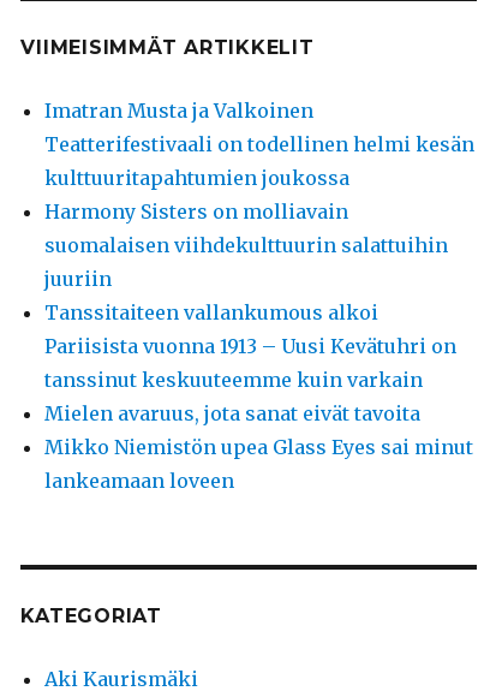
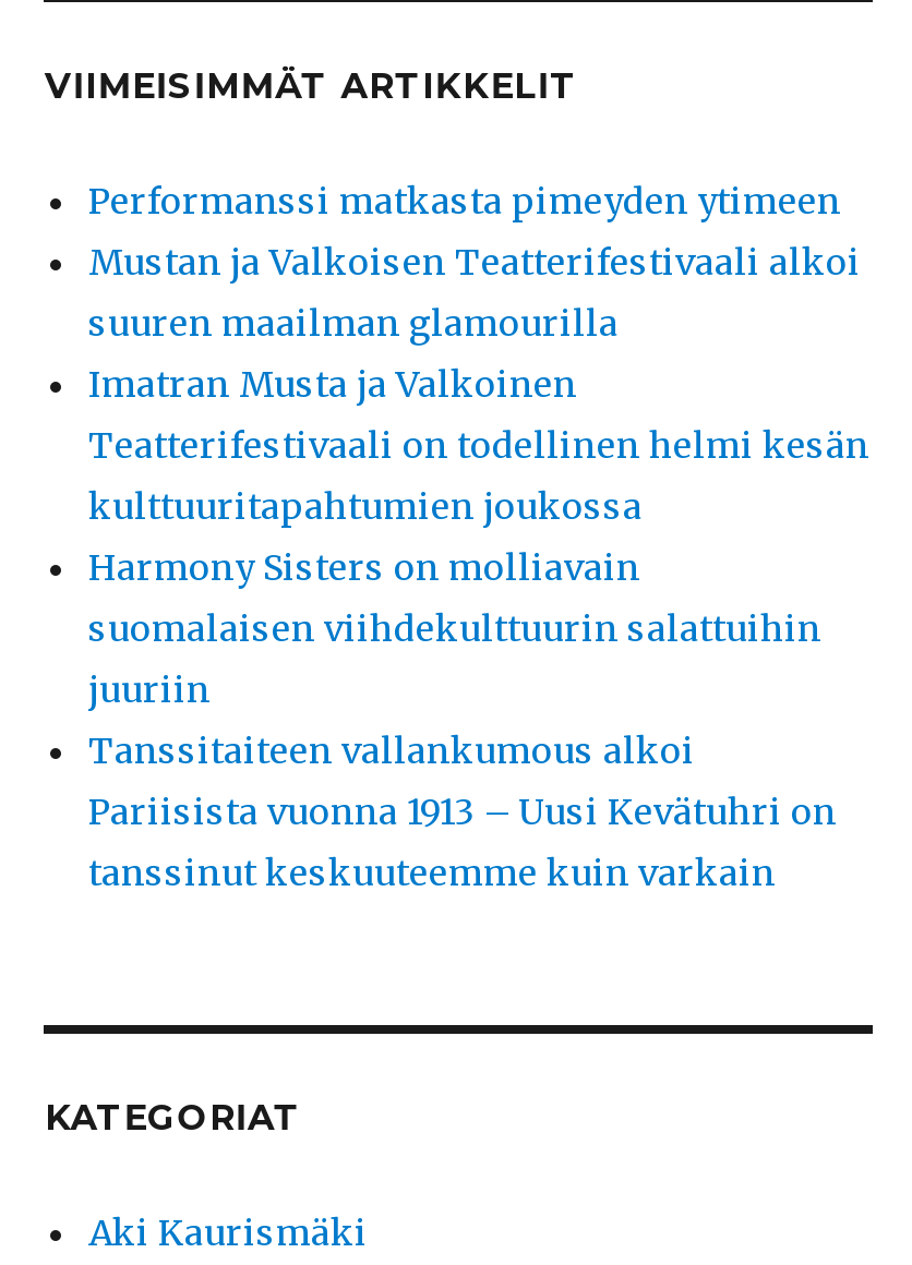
+ Performanssi matkasta pimeyden ytimeen
+ Mustan ja Valkoisen Teatterifestivaali alkoi
+ suuren maailman glamourilla

moved down: Imatran Musta ja Valkoinen | Teatterifestivaali on todellinen helmi kesän | kulttuuritapahtumien joukossa | ... | Pariisista vuonna 1913 – Uusi Kevätuhri on | tanssinut keskuuteemme kuin varkain

- Mielen avaruus, jota sanat eivät tavoita
- Mikko Niemistön upea Glass Eyes sai minut
- lankeamaan loveen
